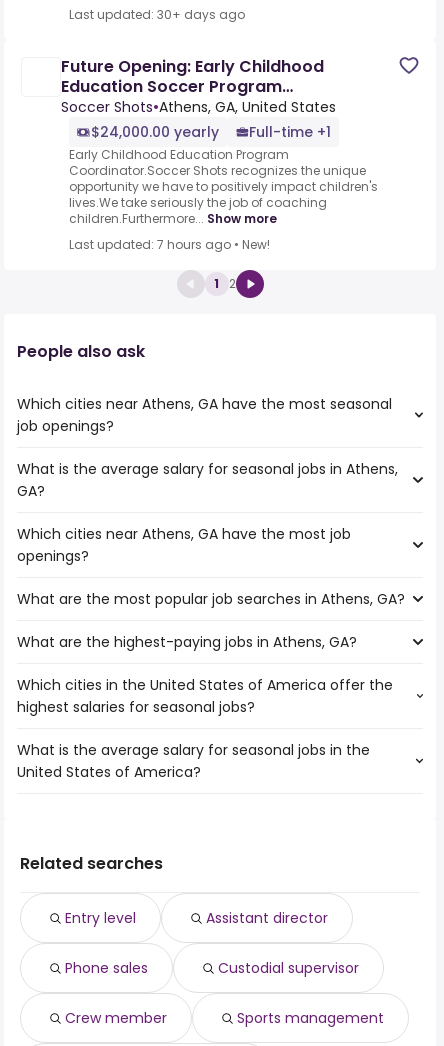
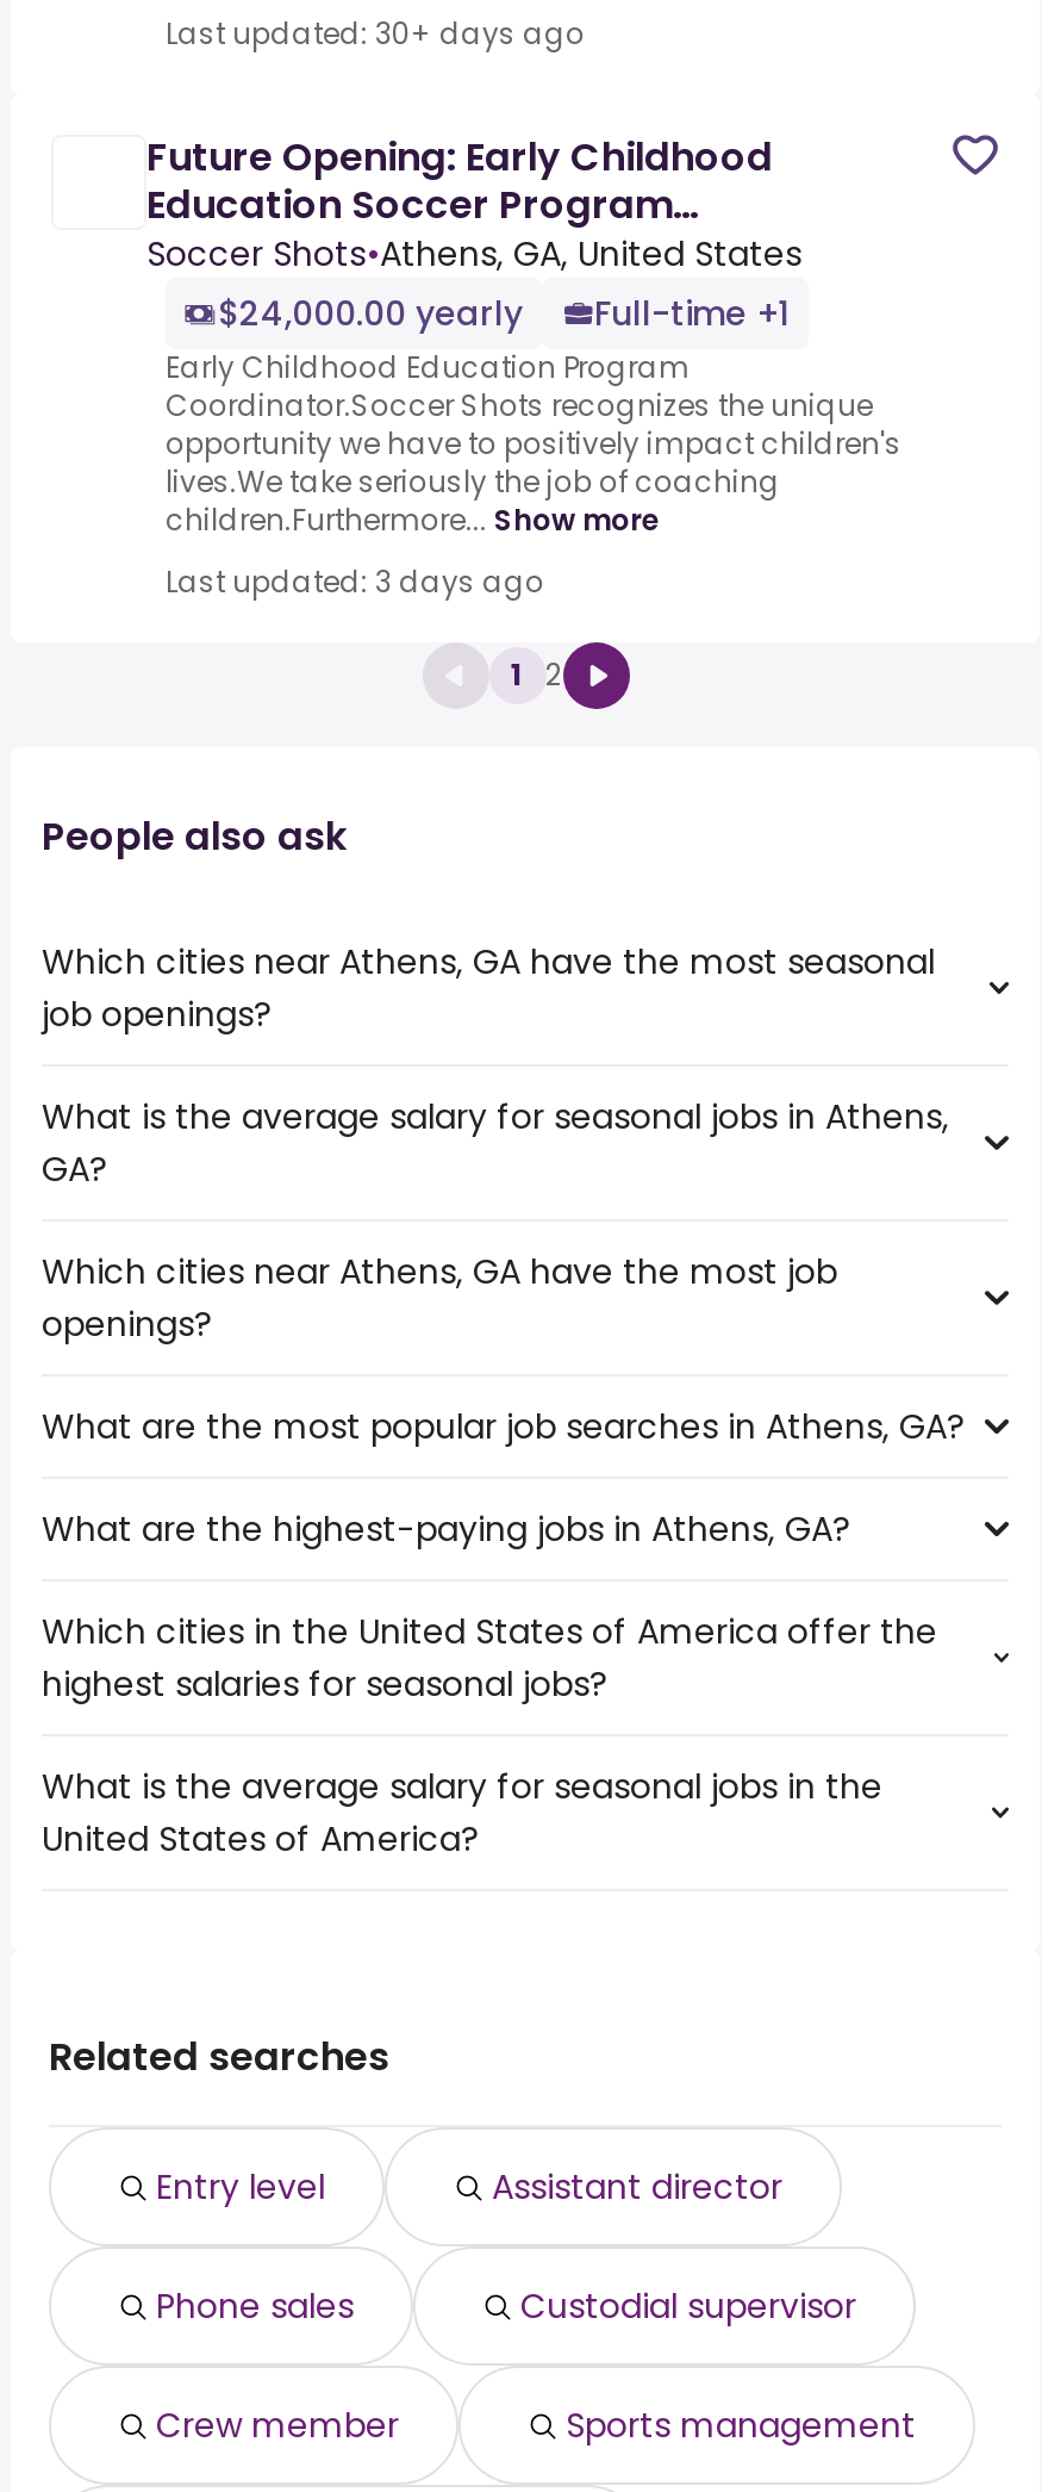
- Last updated: 7 hours ago • New!
+ Last updated: 3 days ago
